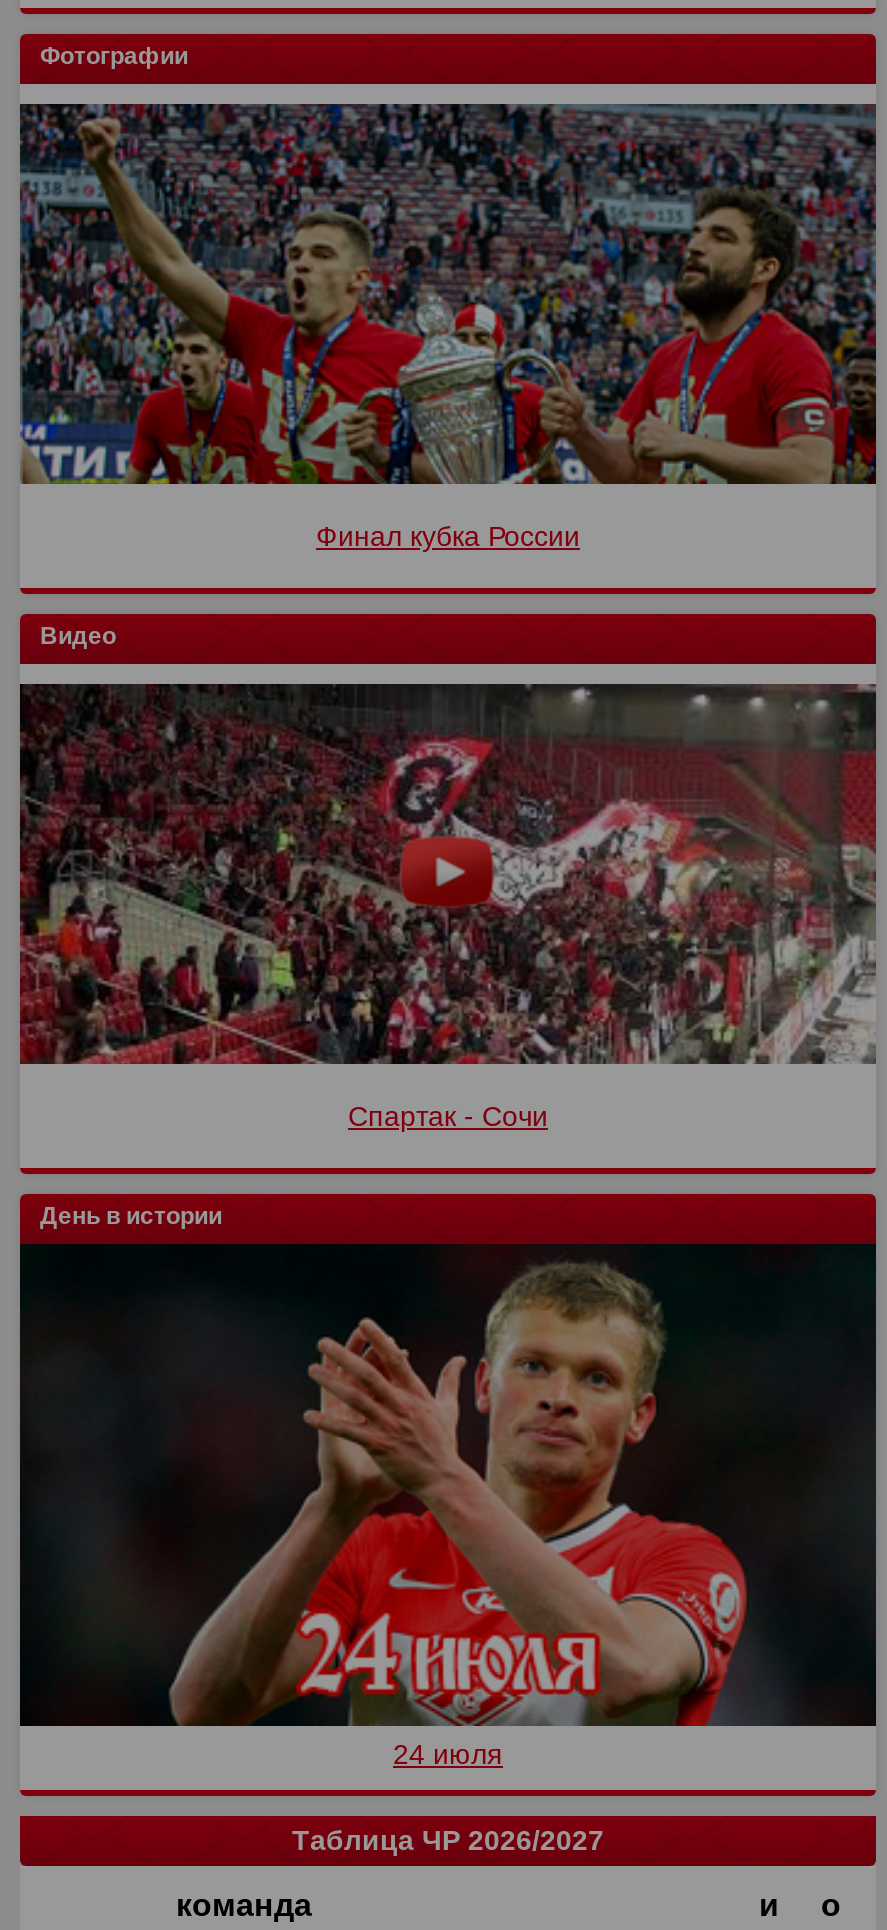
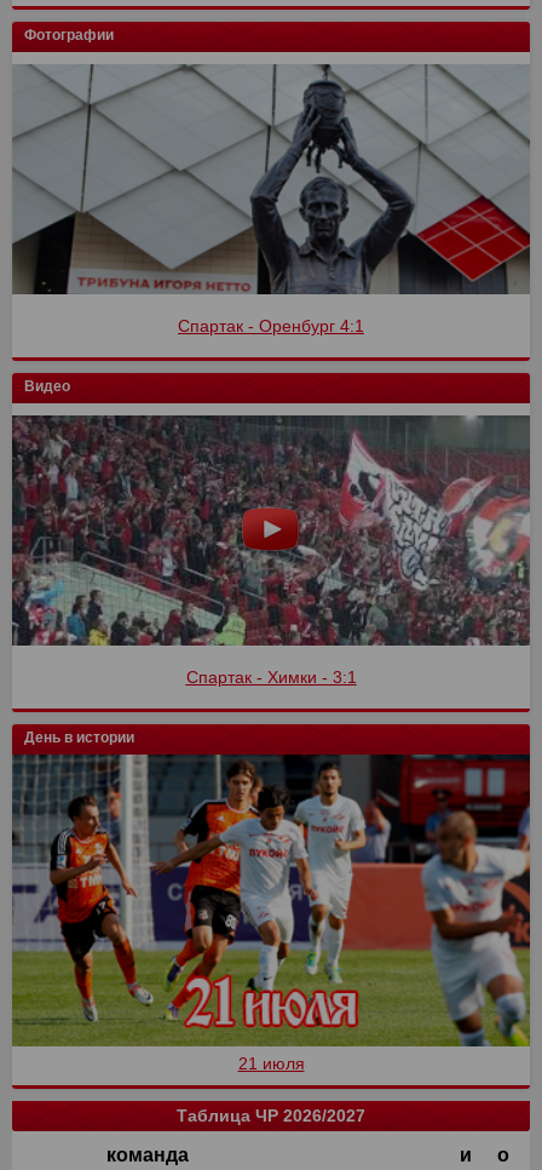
- [image]
- Финал кубка России
+ [image]
+ Спартак - Оренбург 4:1

- [image]
- Спартак - Сочи
+ [image]
+ Спартак - Химки - 3:1

- [image]
- 24 июля
+ [image]
+ 21 июля
